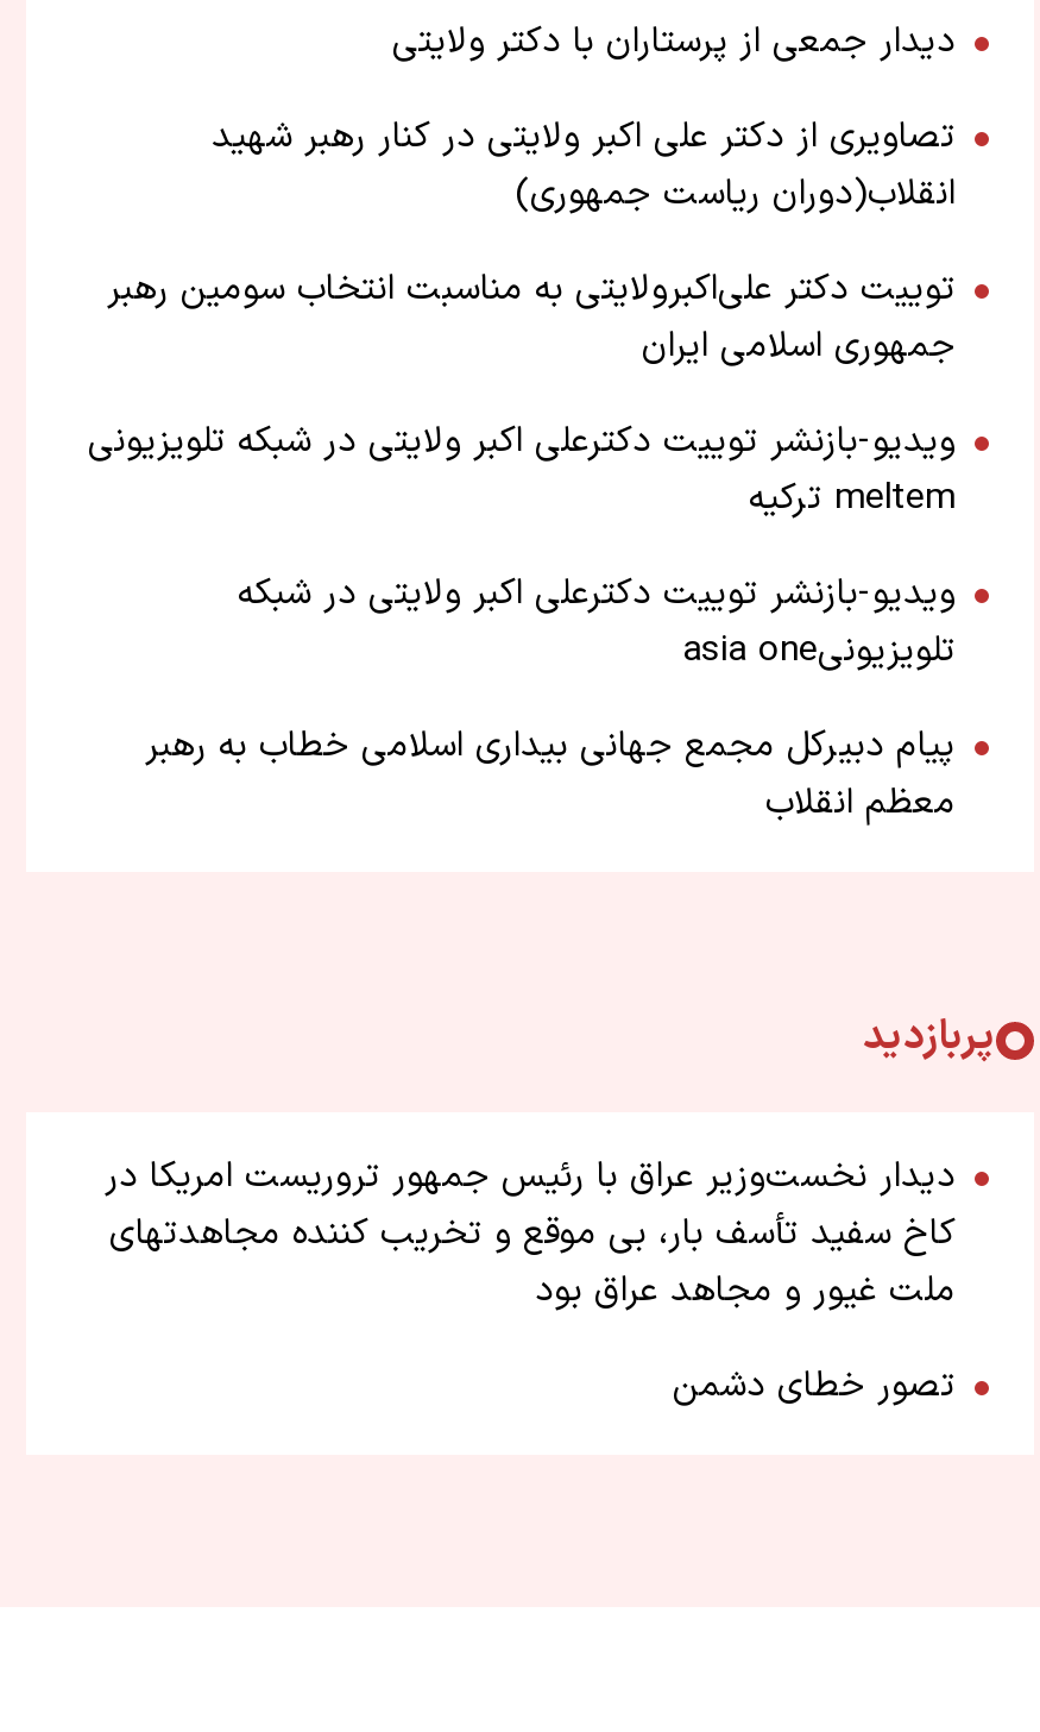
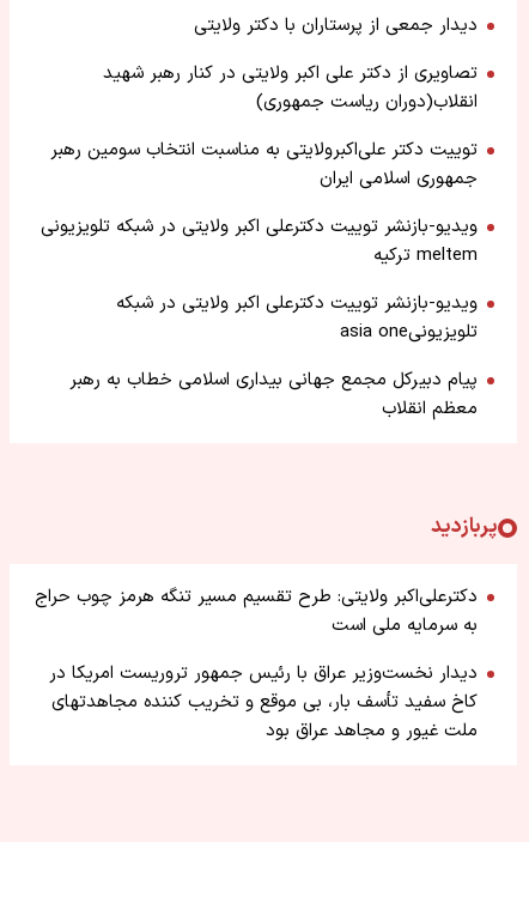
+ دکترعلی‌اکبر ولایتی: طرح تقسیم مسیر تنگه هرمز چوب حراج
+ به سرمایه ملی است

moved down: دیدار نخست‌وزیر عراق با رئیس جمهور تروریست امریکا در | کاخ سفید تأسف بار، بی موقع و تخریب کننده مجاهدتهای | ملت غیور و مجاهد عراق بود

- تصور خطای دشمن
